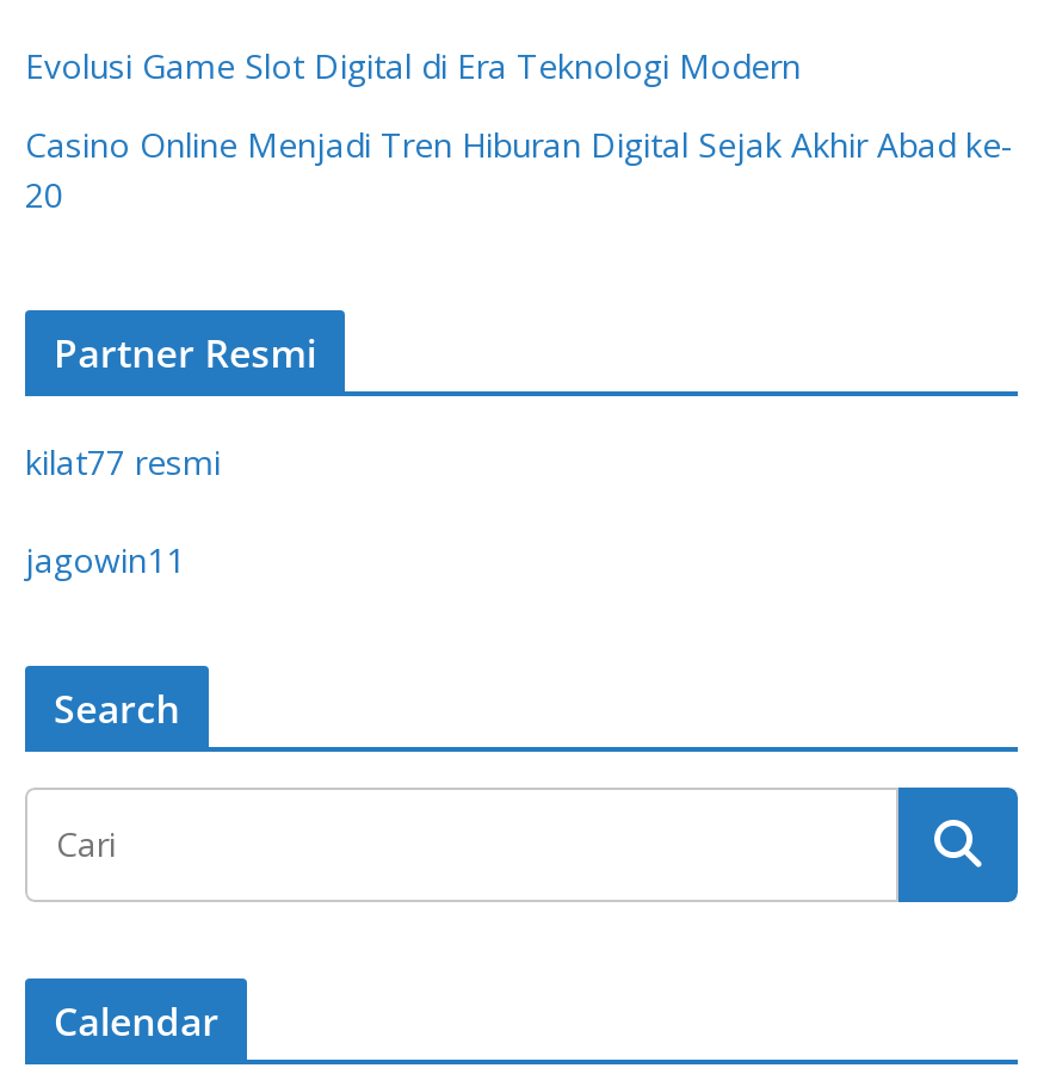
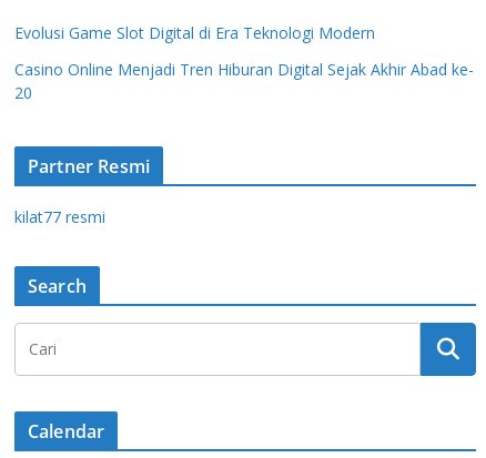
- jagowin11
